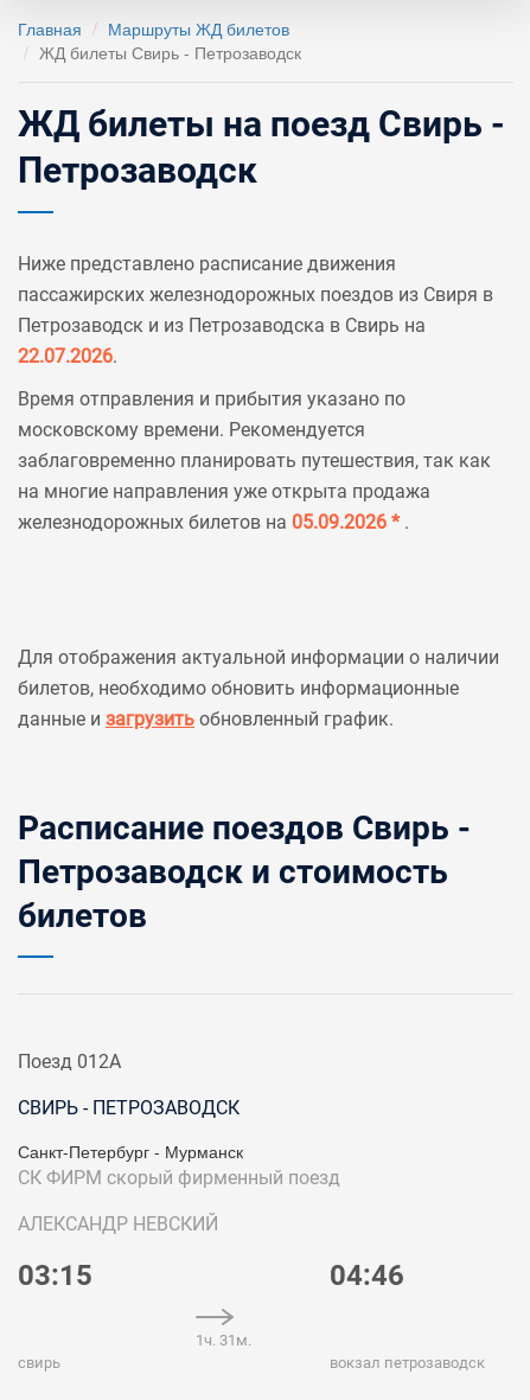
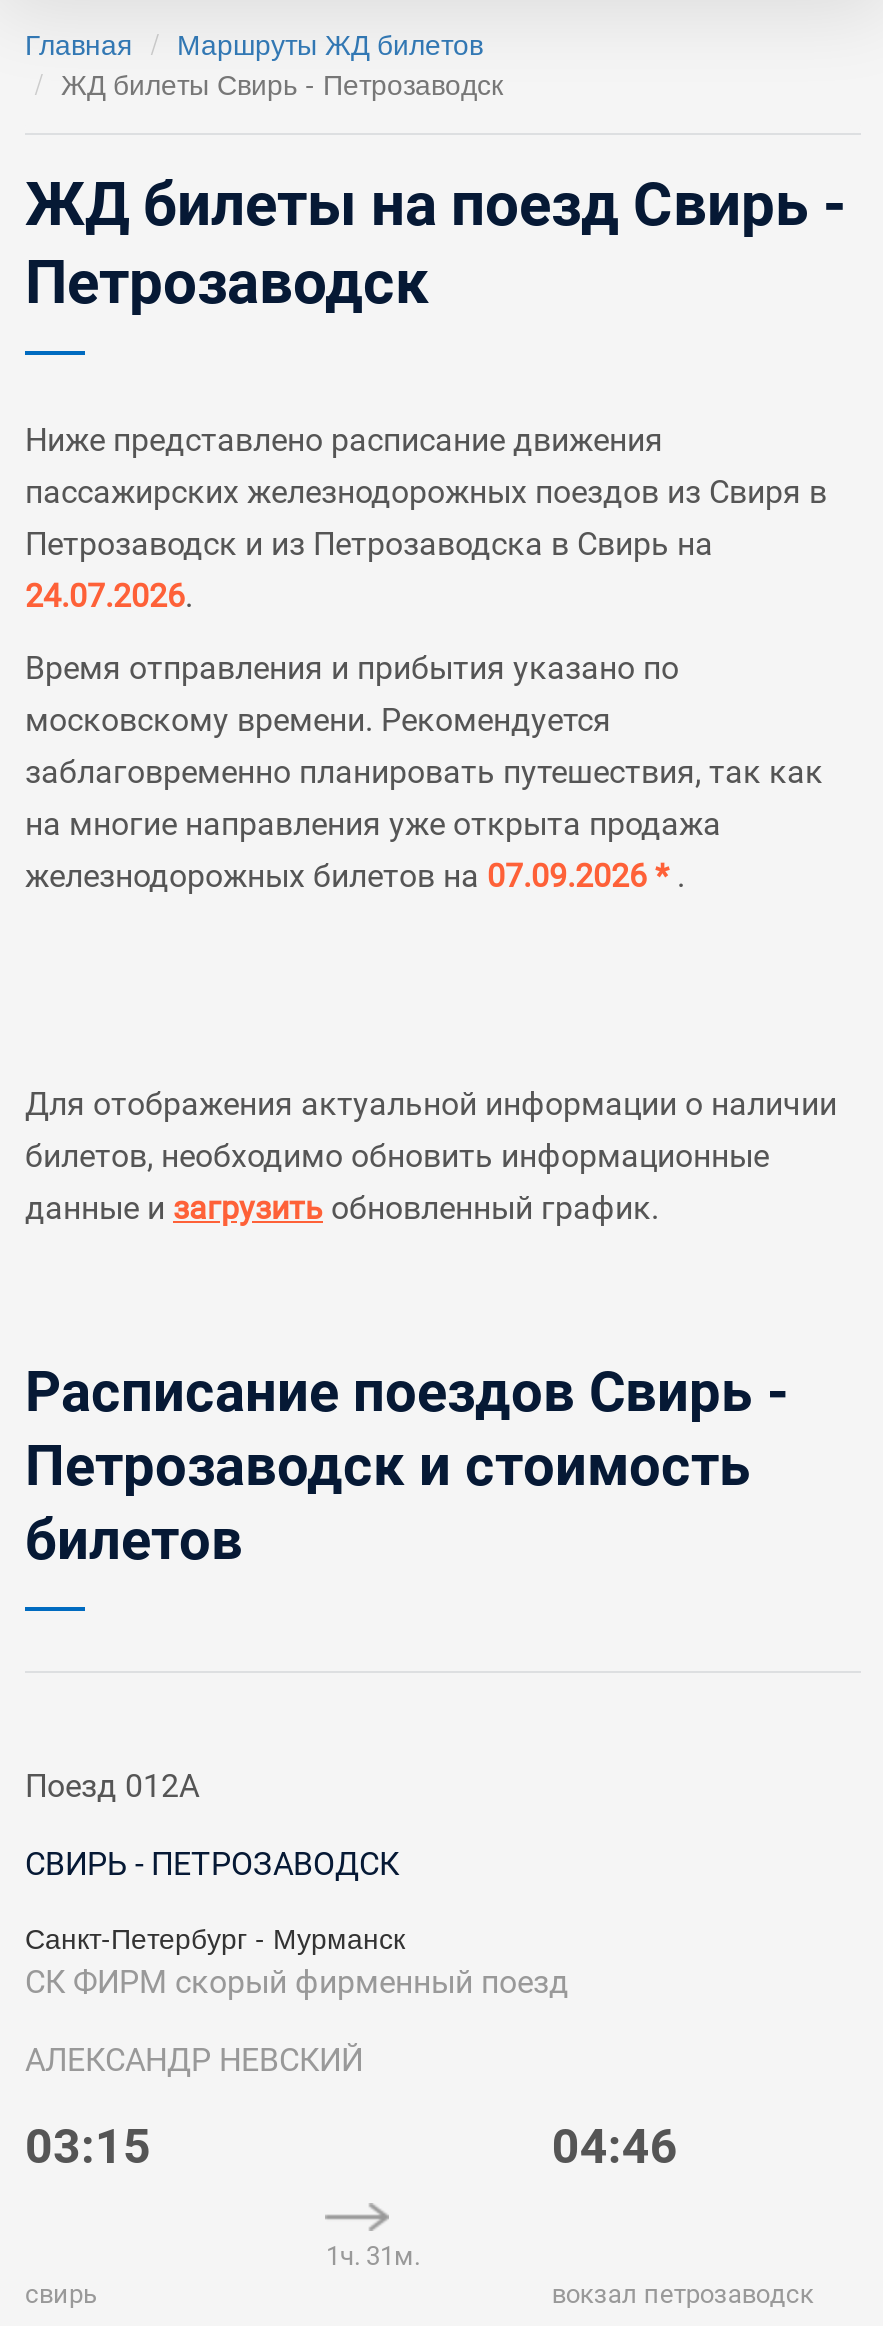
- 22.07.2026.
+ 24.07.2026.

- железнодорожных билетов на 05.09.2026 *.
+ железнодорожных билетов на 07.09.2026 *.
